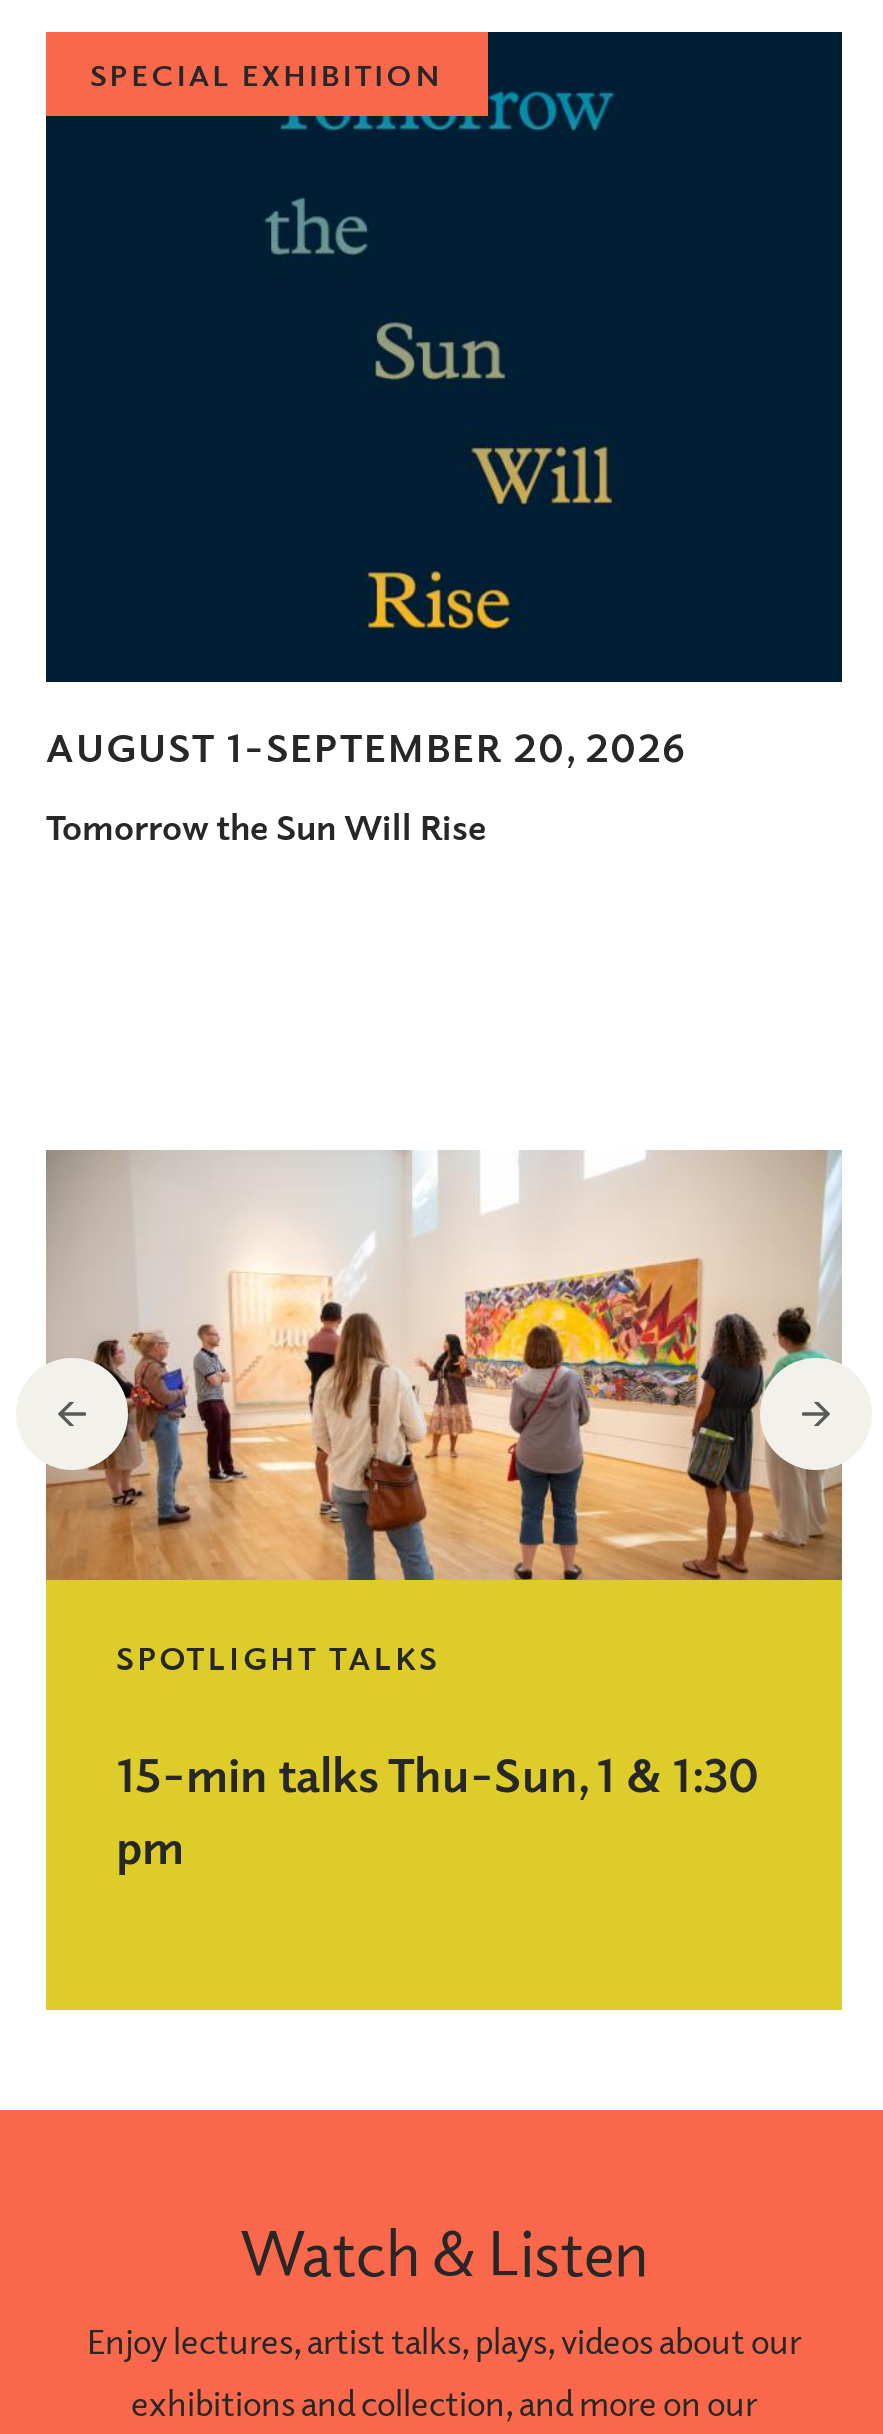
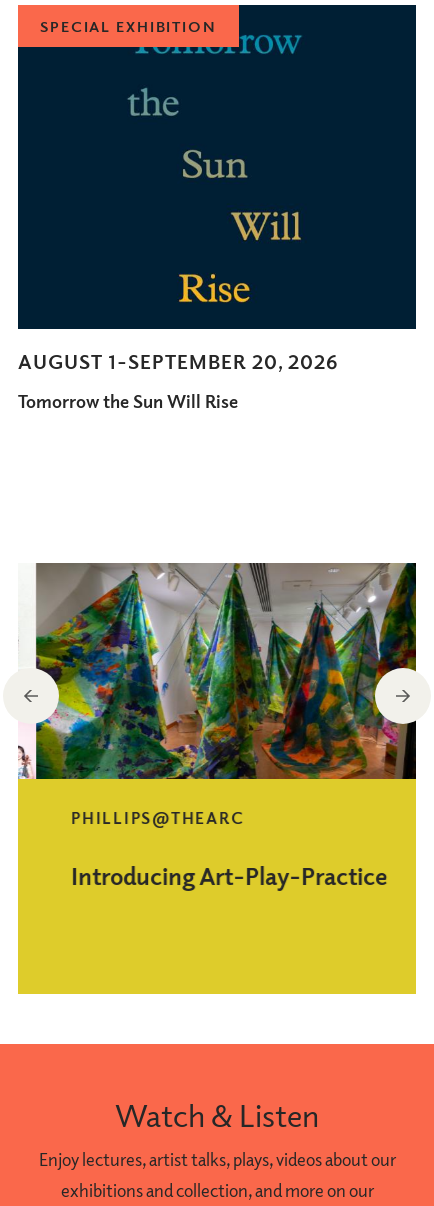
- [image]
- SPOTLIGHT TALKS
+ [image]
+ PHILLIPS@THEARC

- 15-min talks Thu-Sun, 1 & 1:30
- pm
+ Introducing Art-Play-Practice
